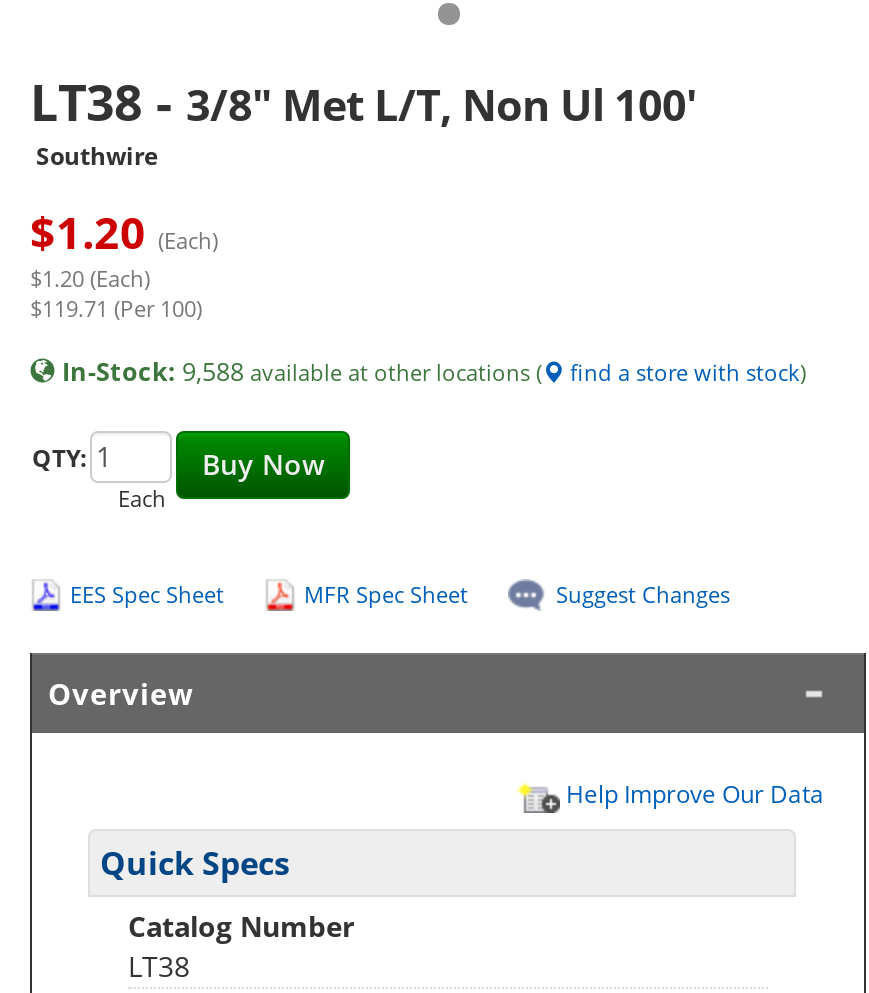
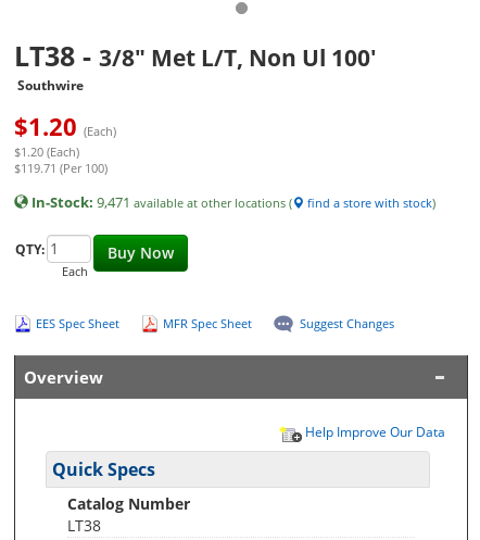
- In-Stock: 9,588 available at other locations (
+ In-Stock: 9,471 available at other locations (
